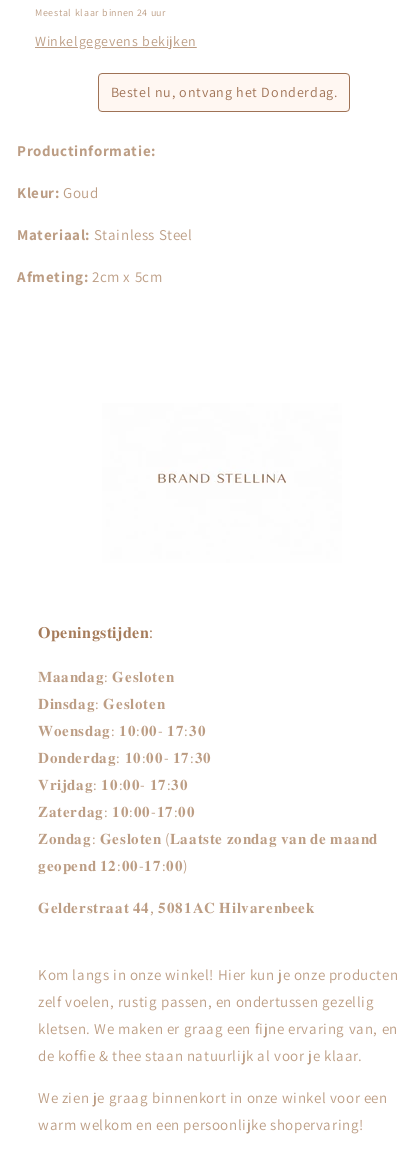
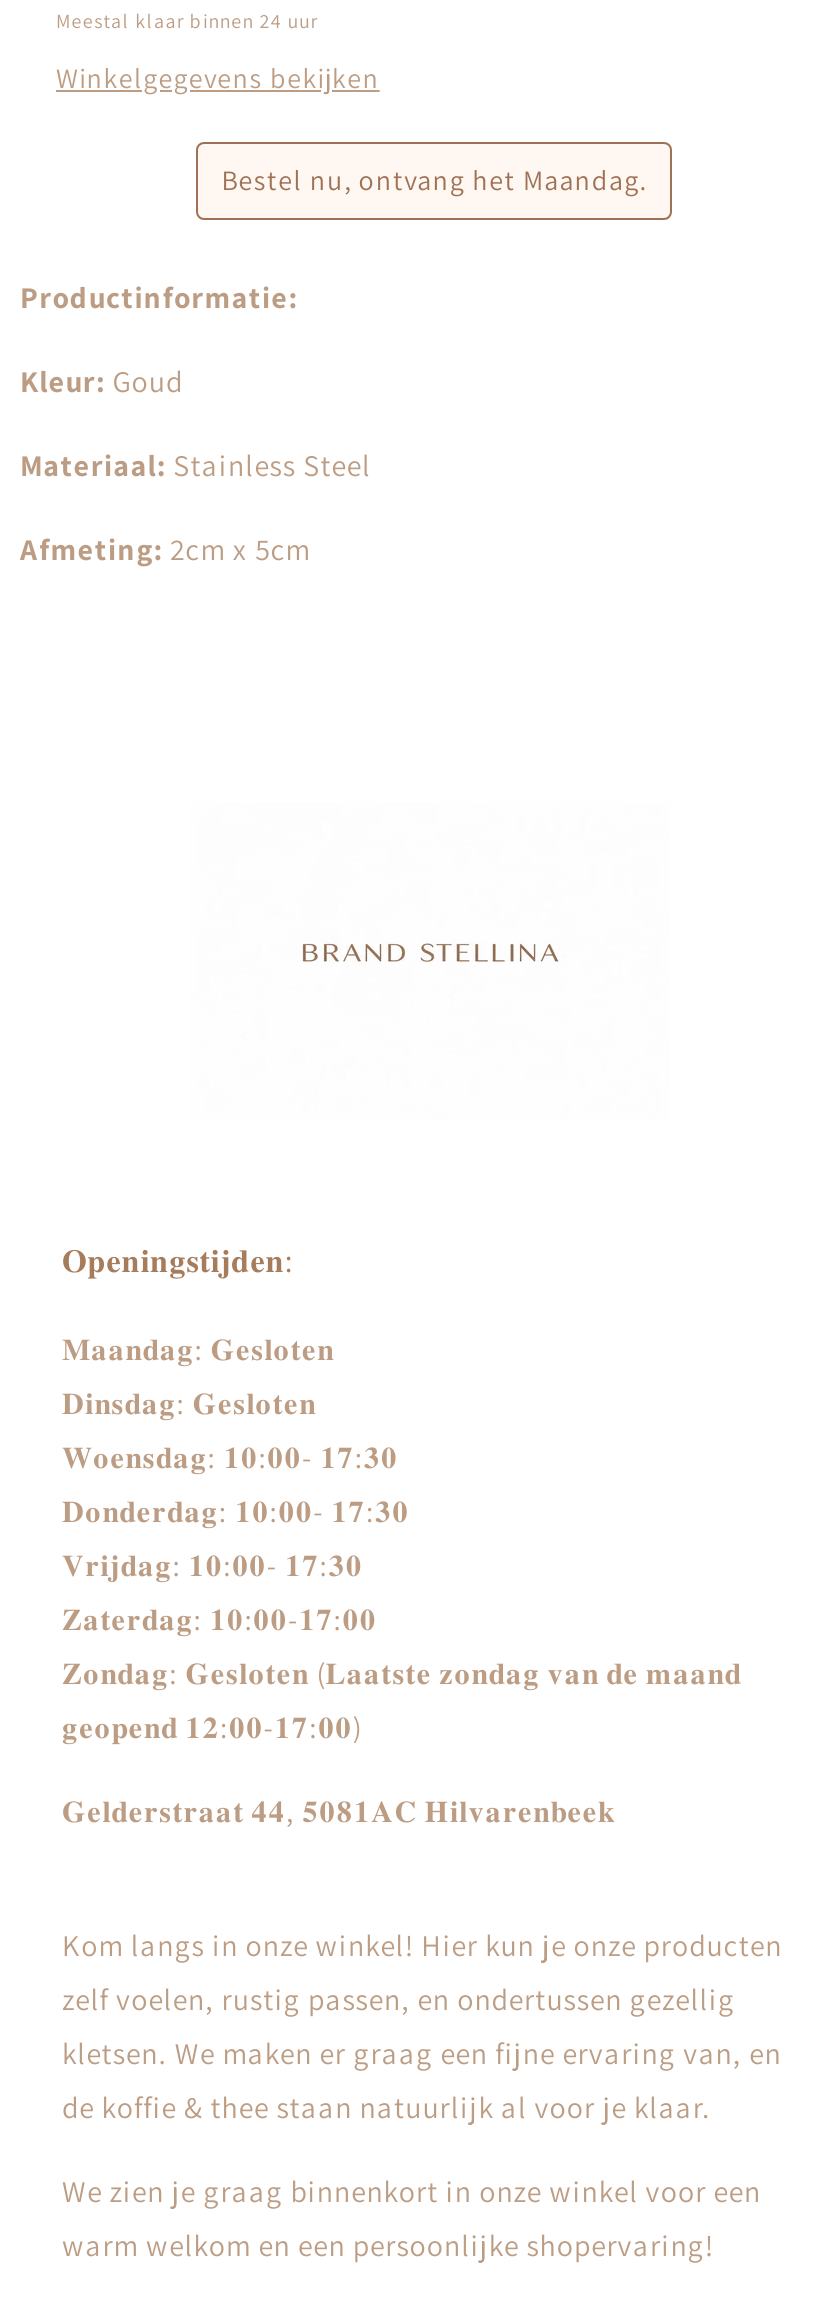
- Bestel nu, ontvang het Donderdag.
+ Bestel nu, ontvang het Maandag.
